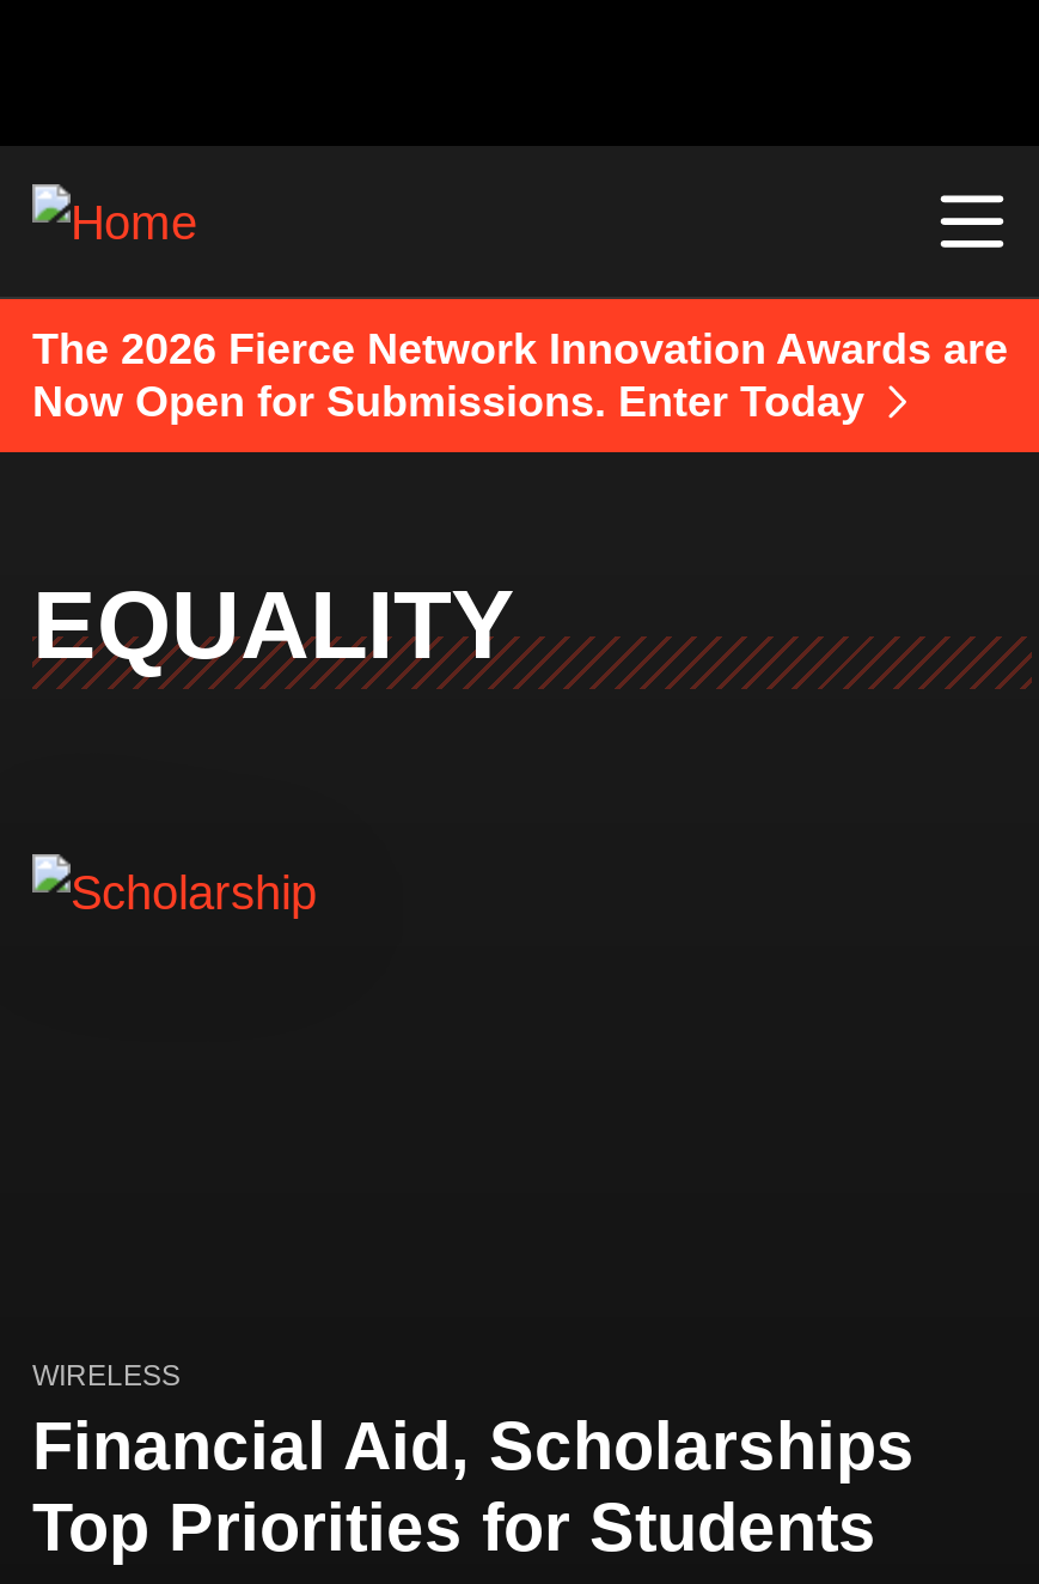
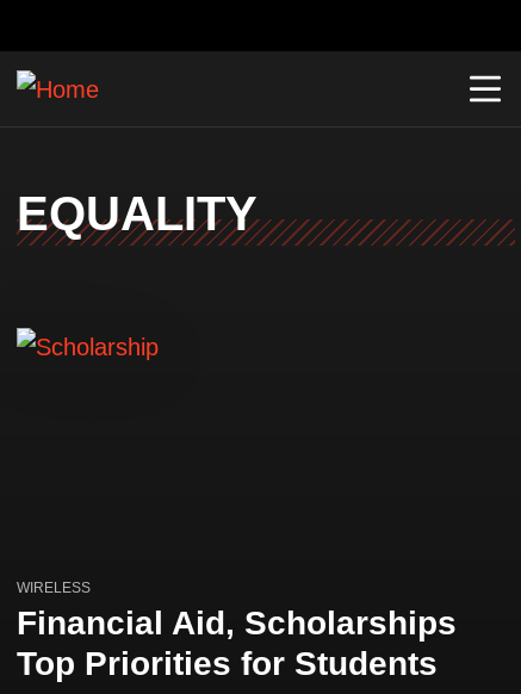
- The 2026 Fierce Network Innovation Awards are
- Now Open for Submissions. Enter Today
